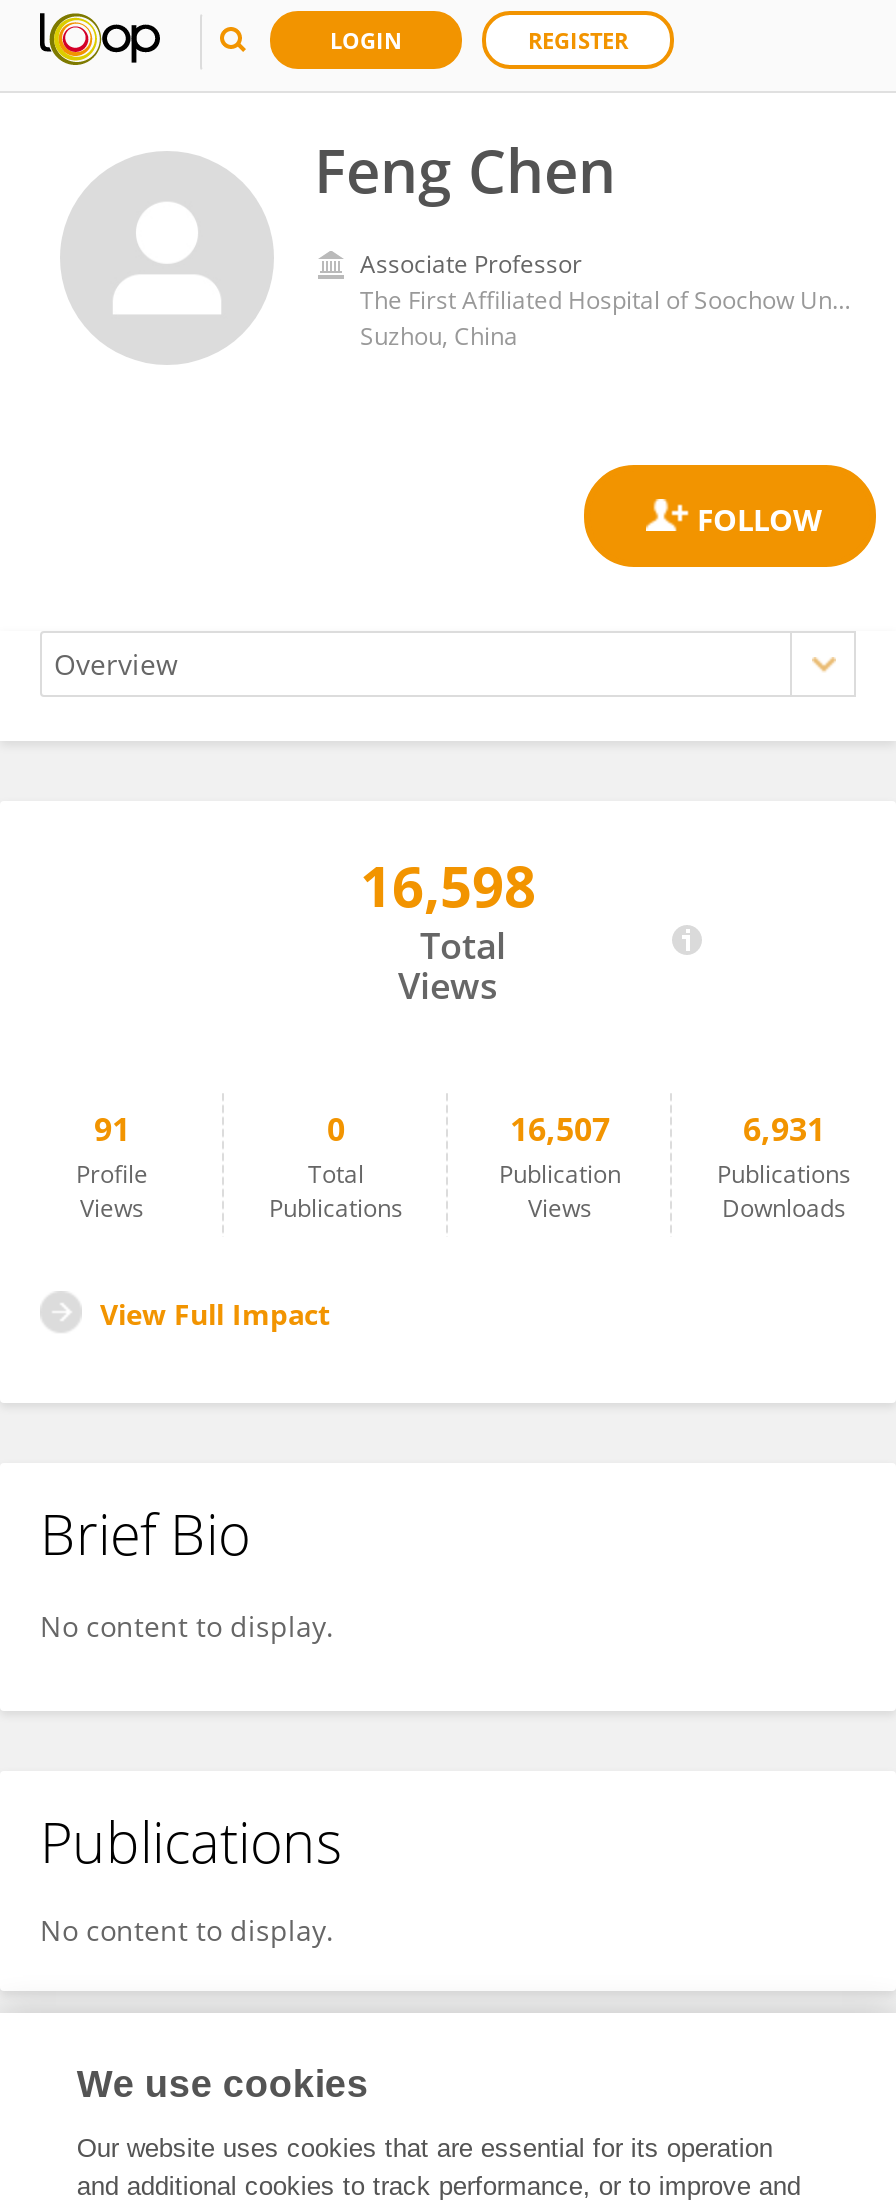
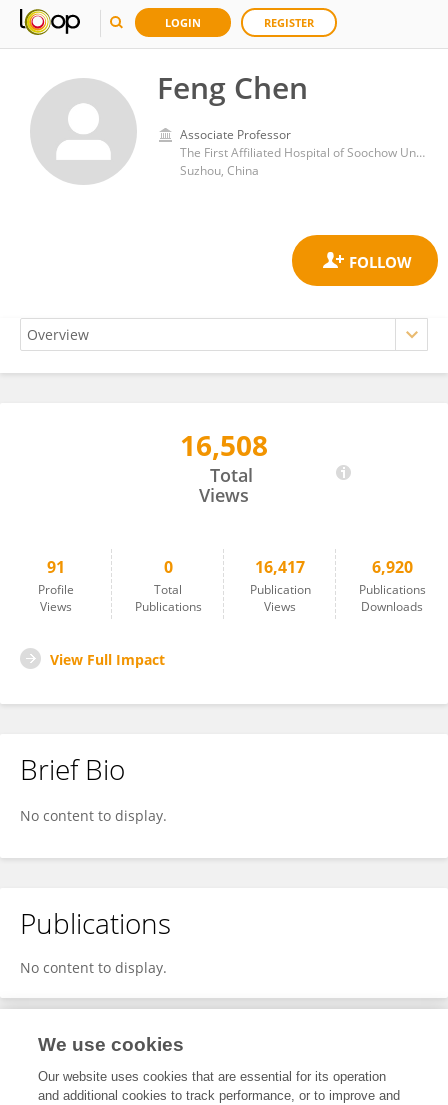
- 16,598
+ 16,508

- 16,507
+ 16,417

- 6,931
+ 6,920
